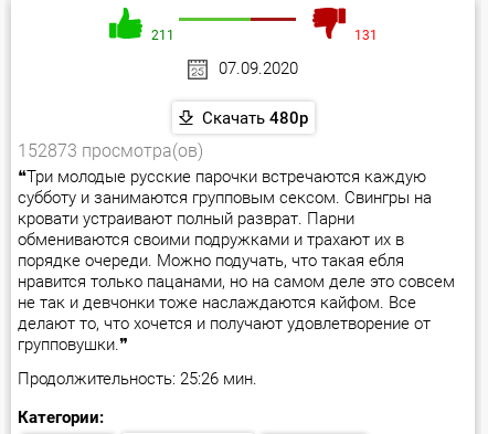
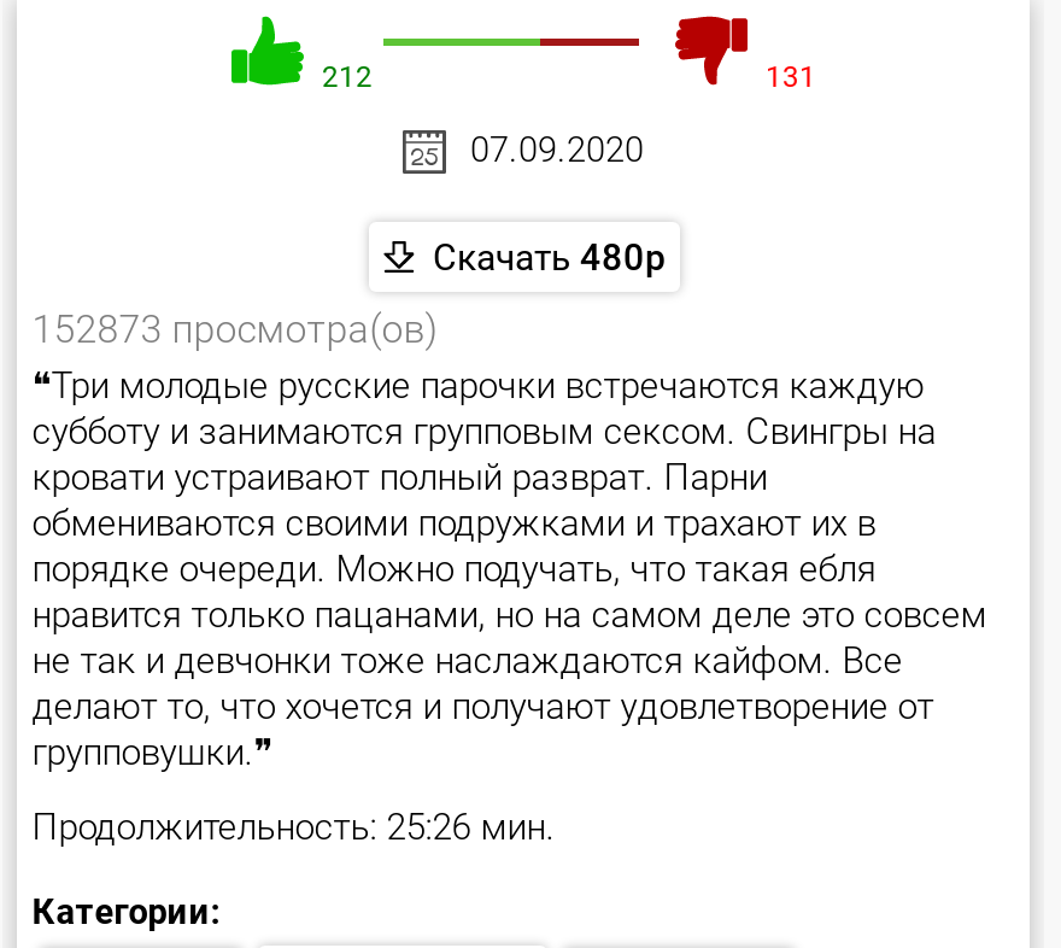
- 211
+ 212
